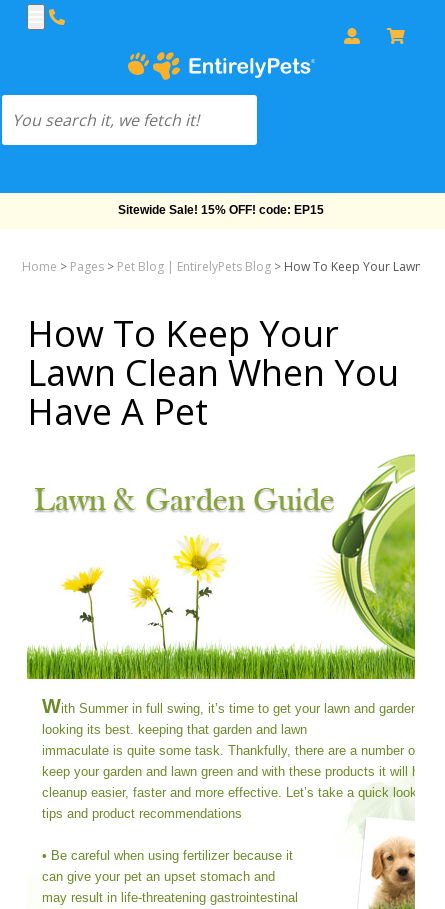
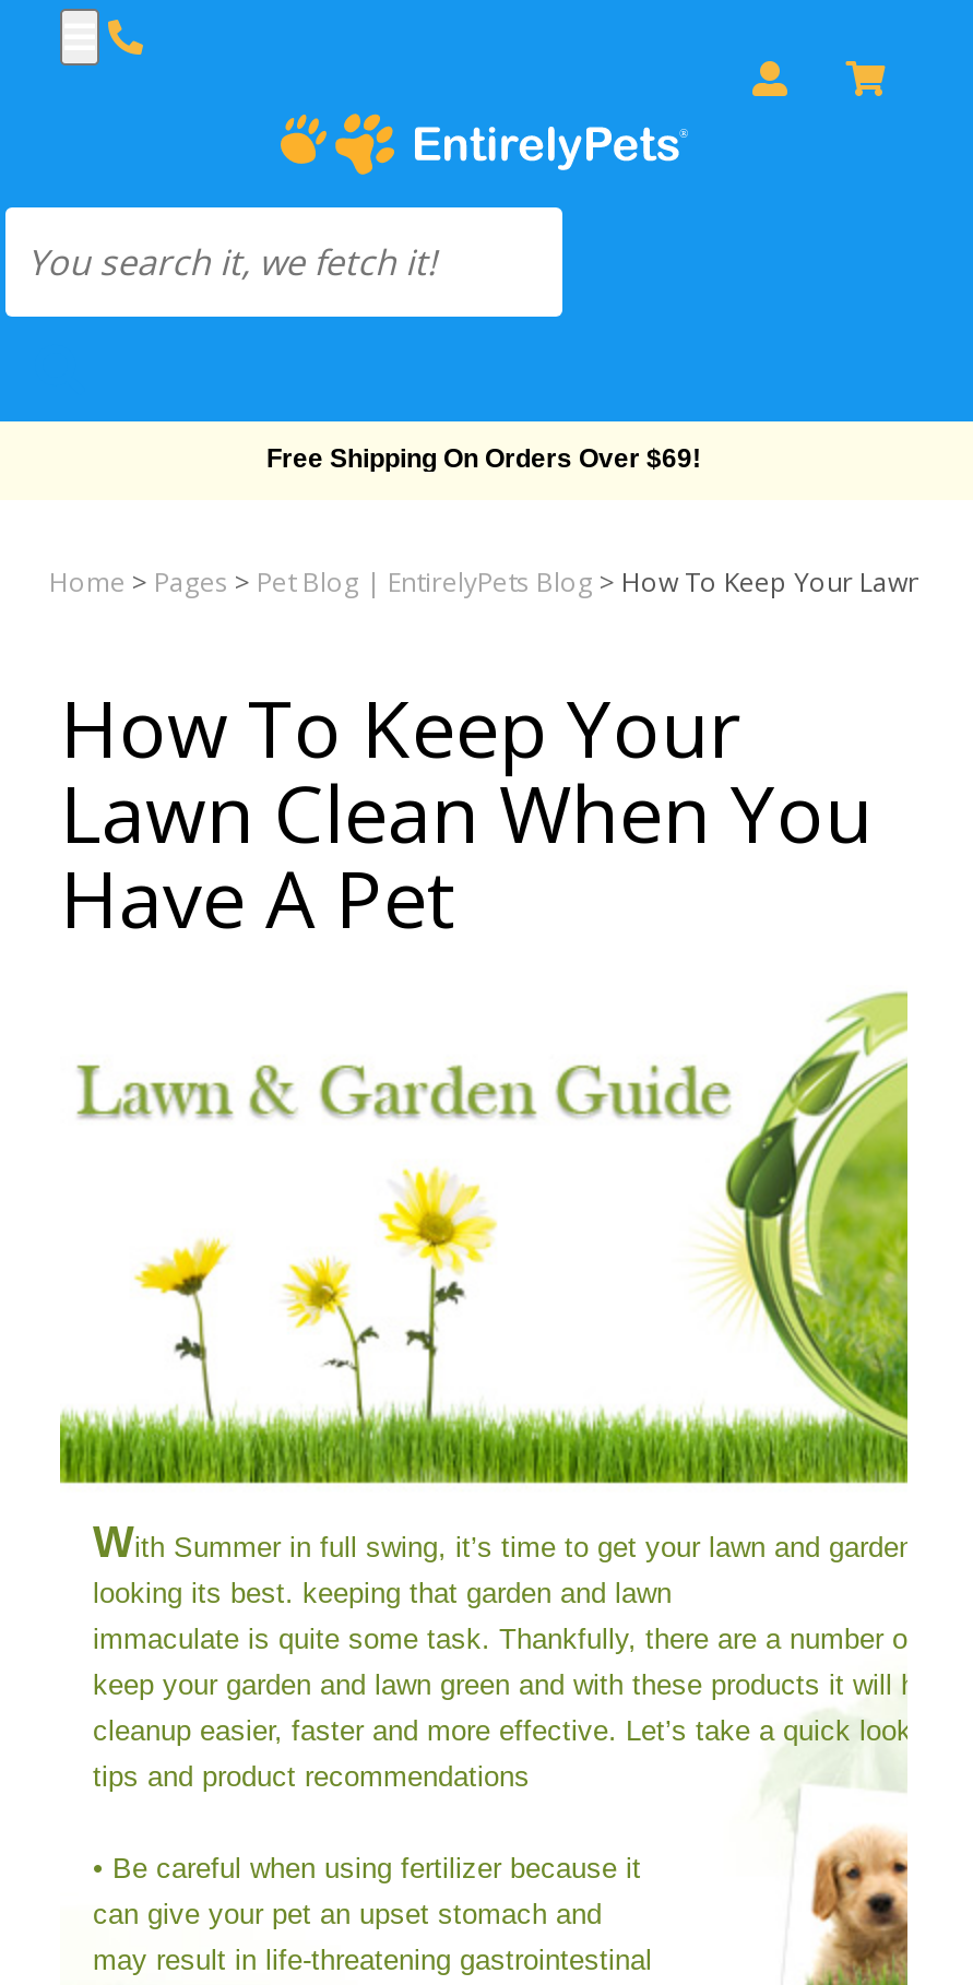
- Sitewide Sale! 15% OFF! code: EP15
+ Free Shipping On Orders Over $69!
